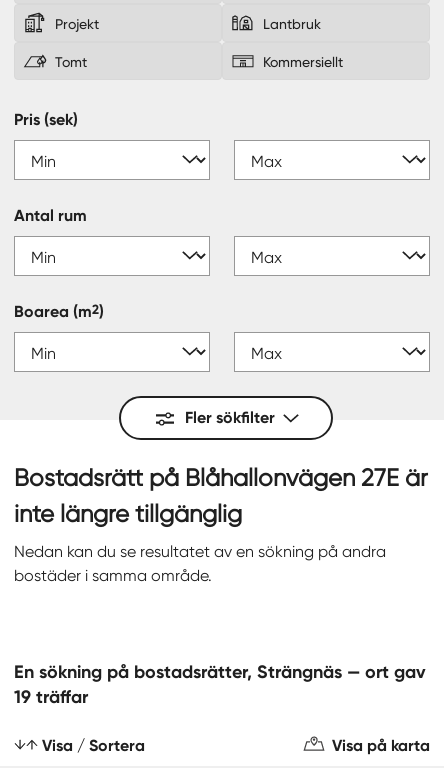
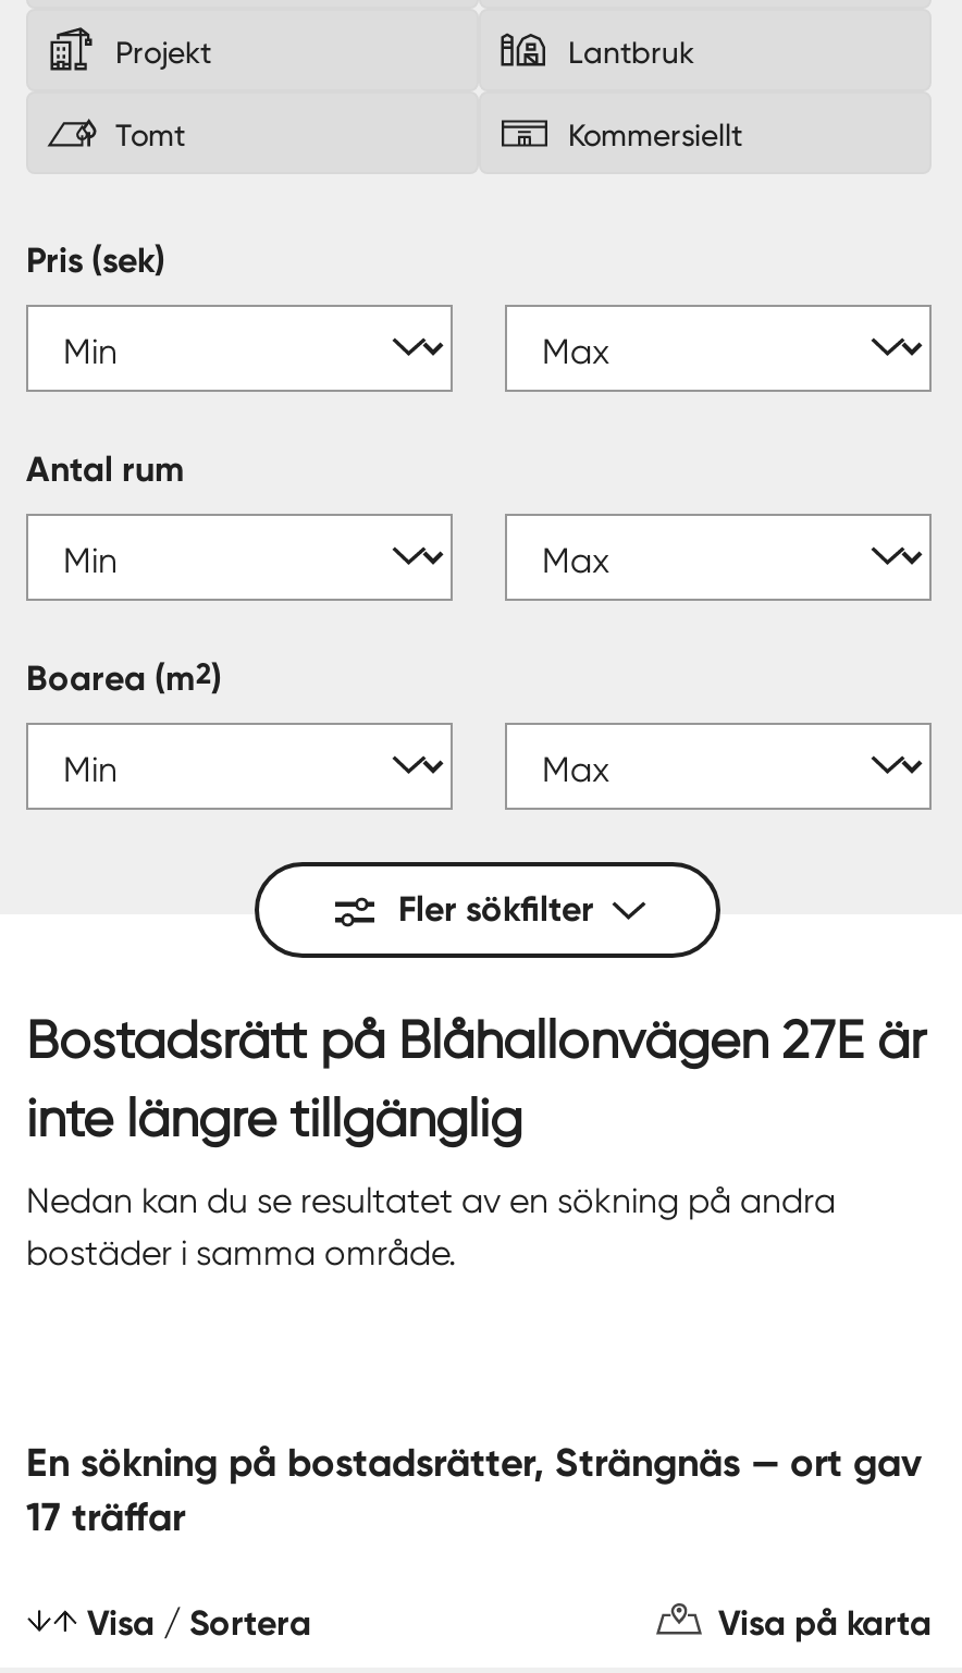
- 19 träffar
+ 17 träffar
